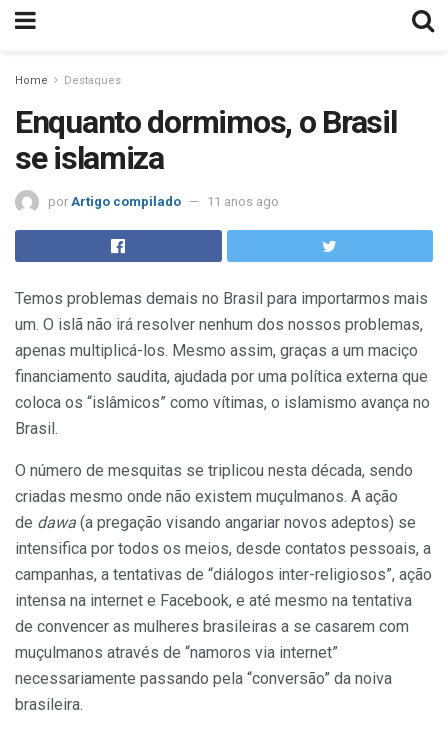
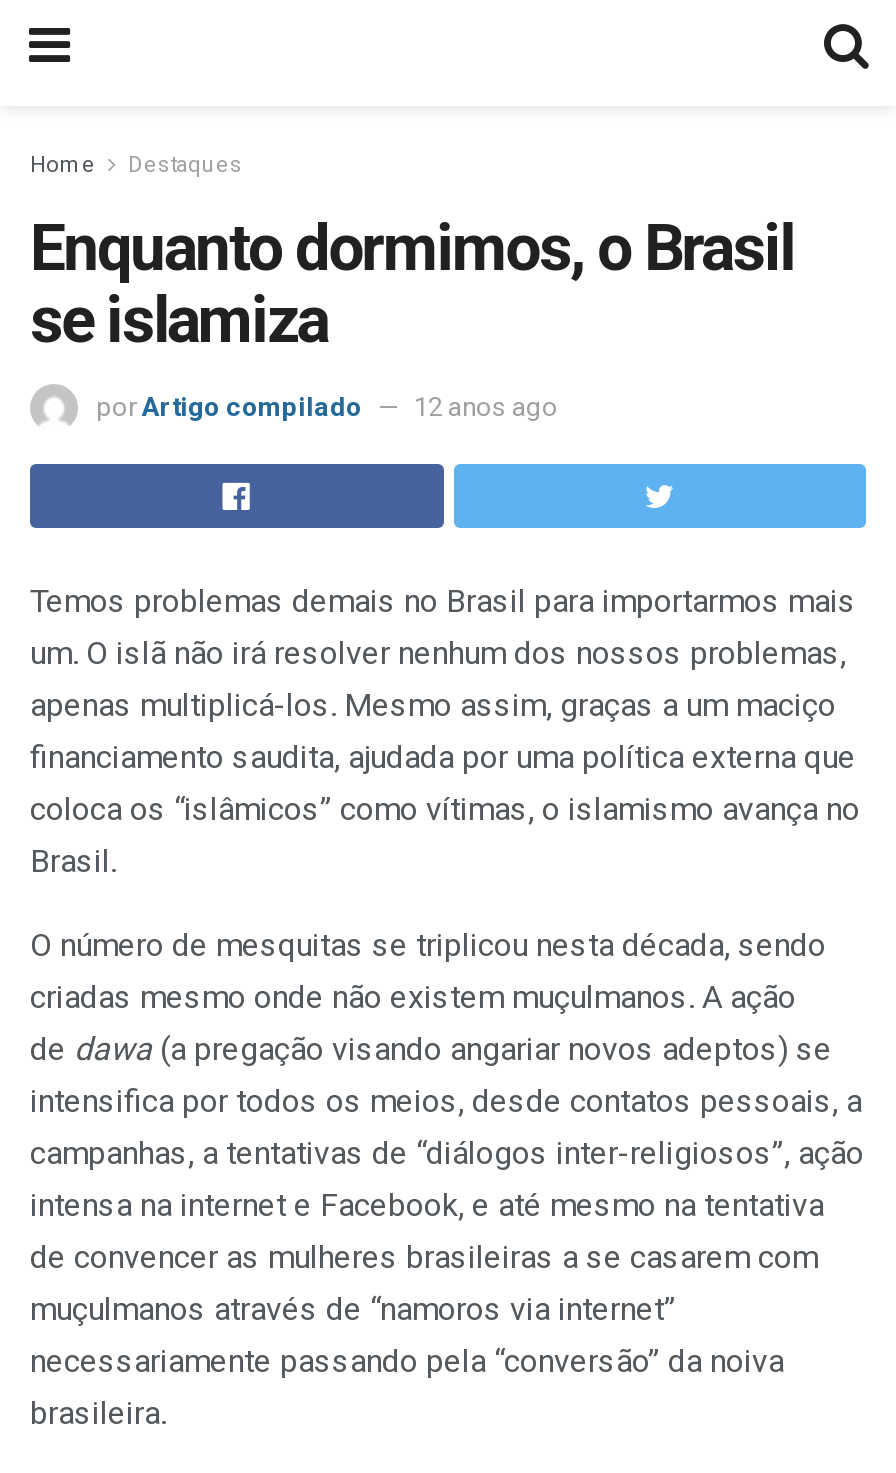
- porArtigo compilado 11 anos ago
+ porArtigo compilado 12 anos ago
